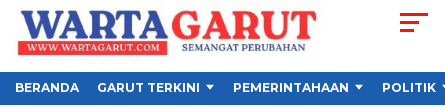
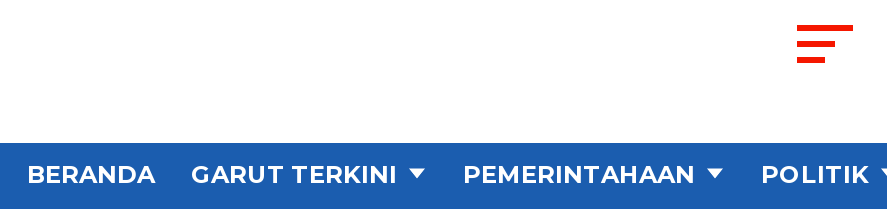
- [image]
